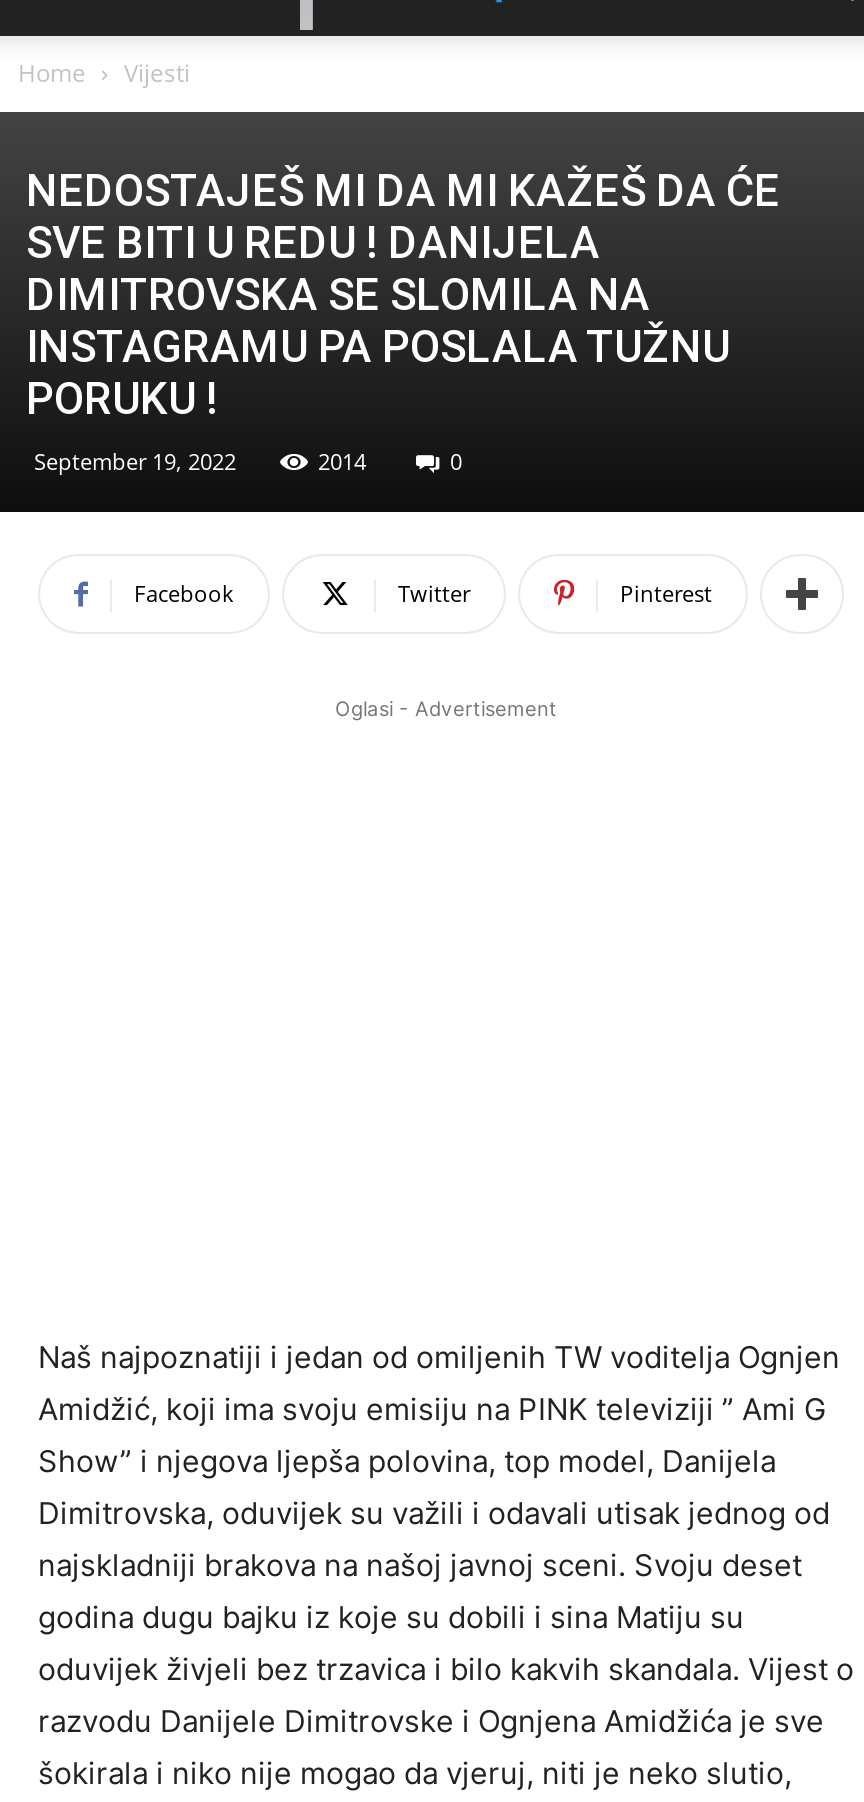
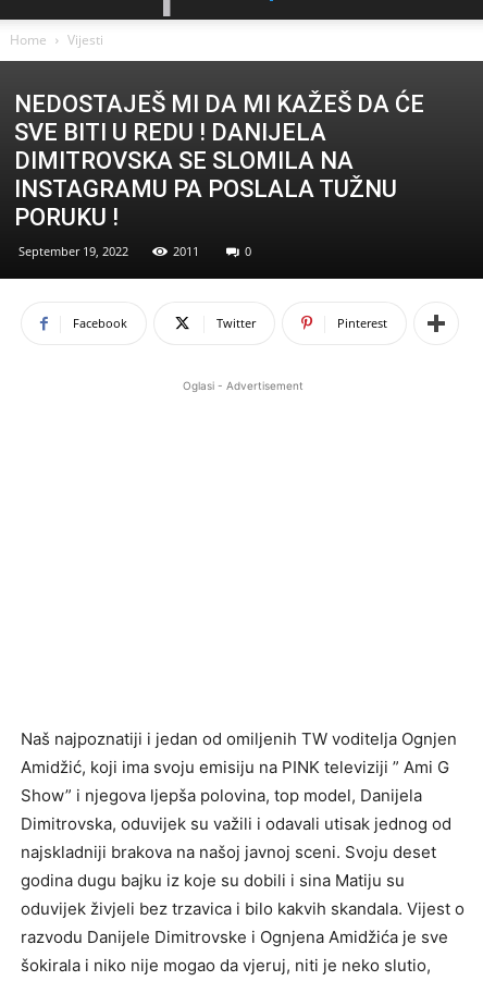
- 2014
+ 2011
